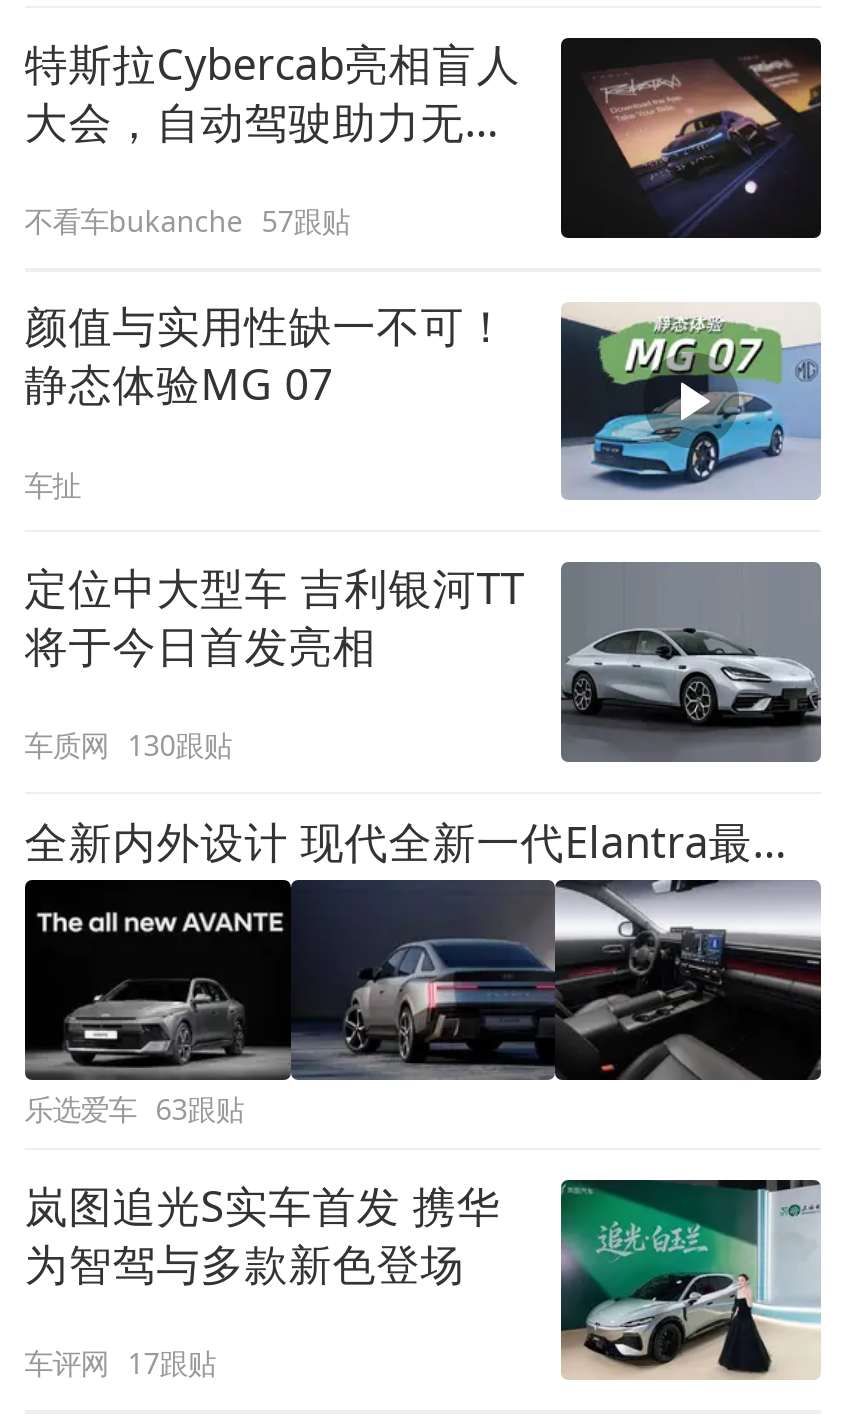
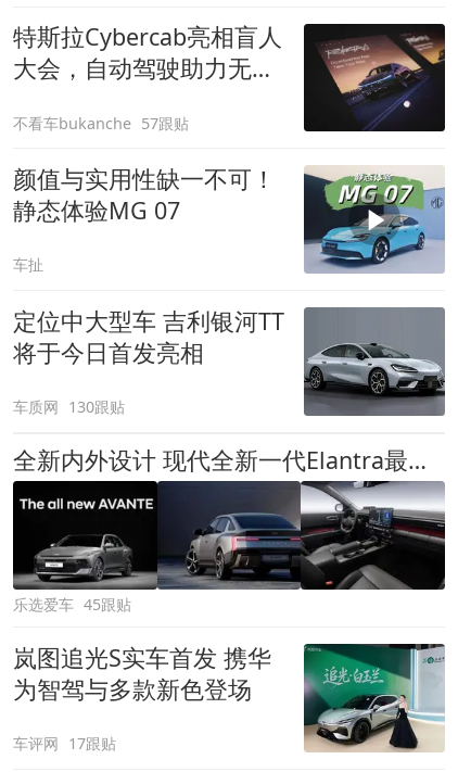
- 乐选爱车 63跟贴
+ 乐选爱车 45跟贴
